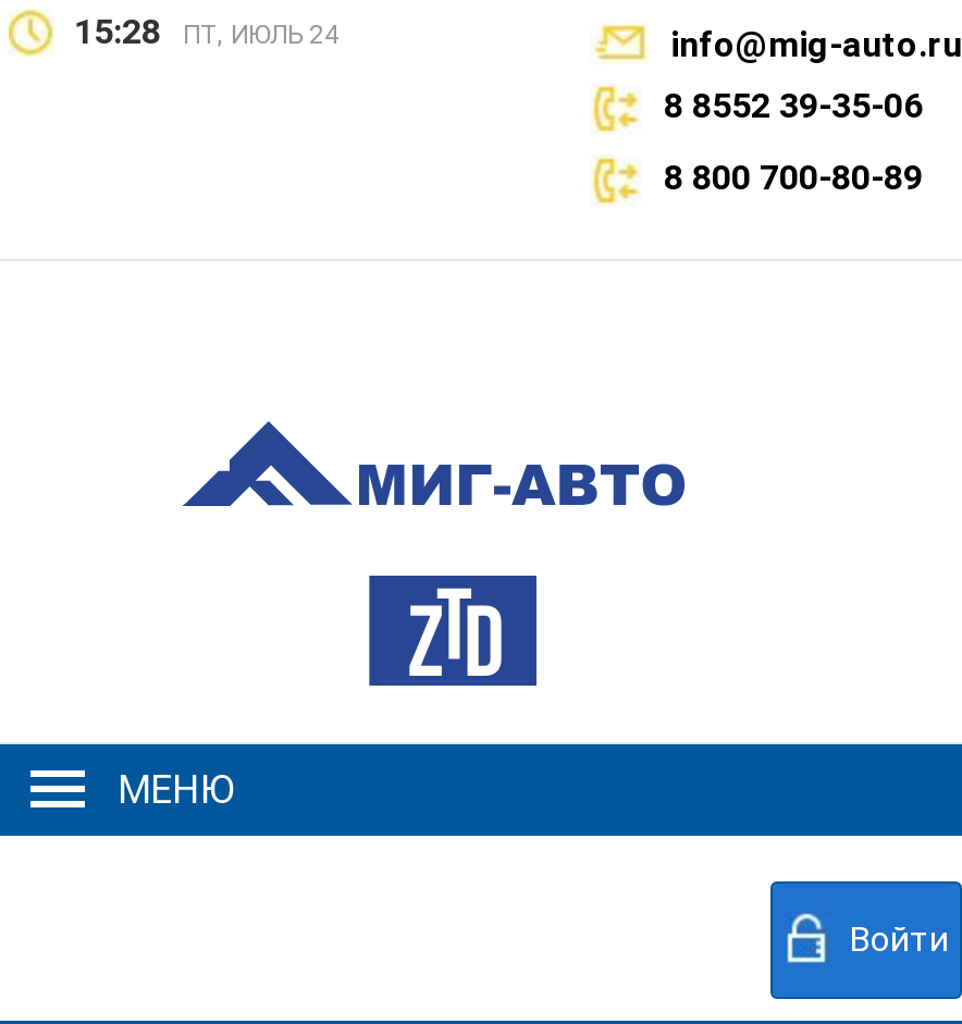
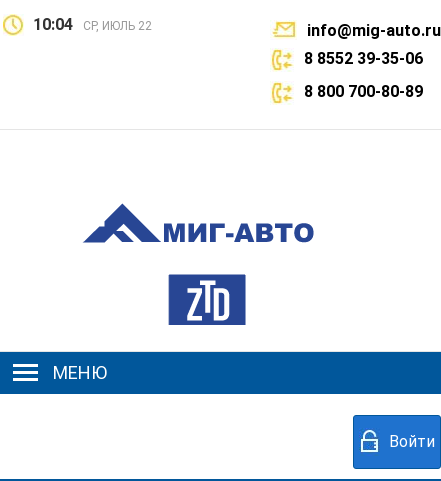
- 15:28
+ 10:04

- ПТ, ИЮЛЬ 24
+ СР, ИЮЛЬ 22
